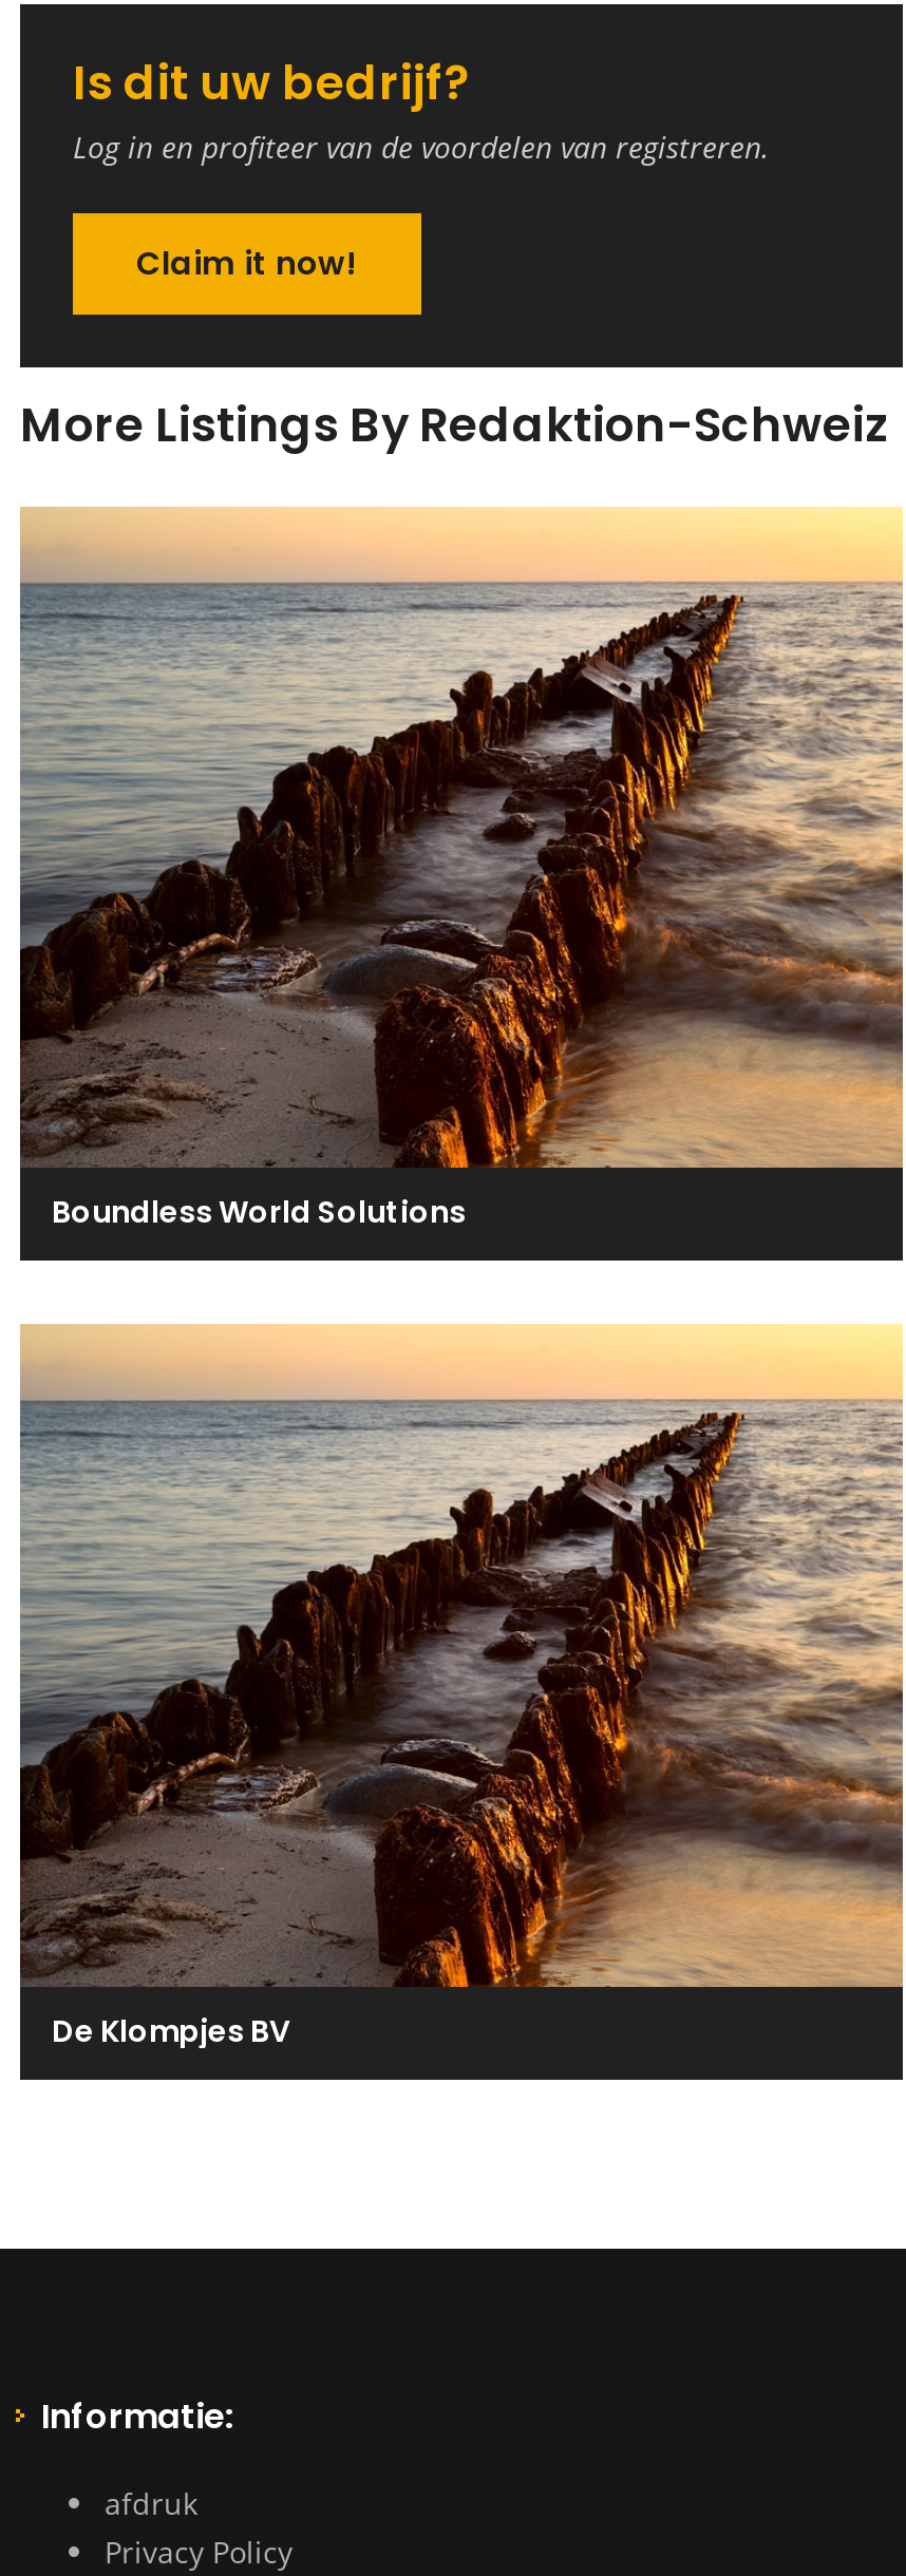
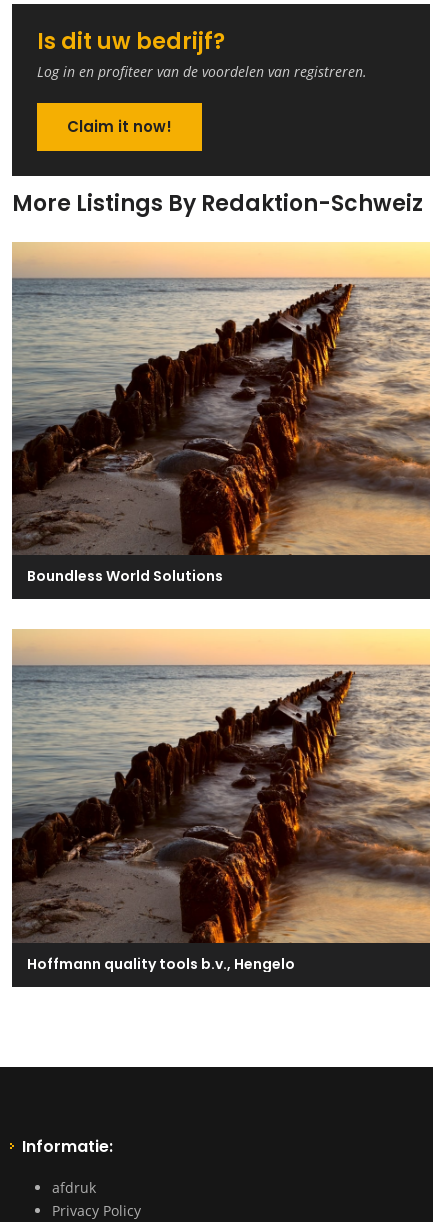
- De Klompjes BV
+ Hoffmann quality tools b.v., Hengelo
